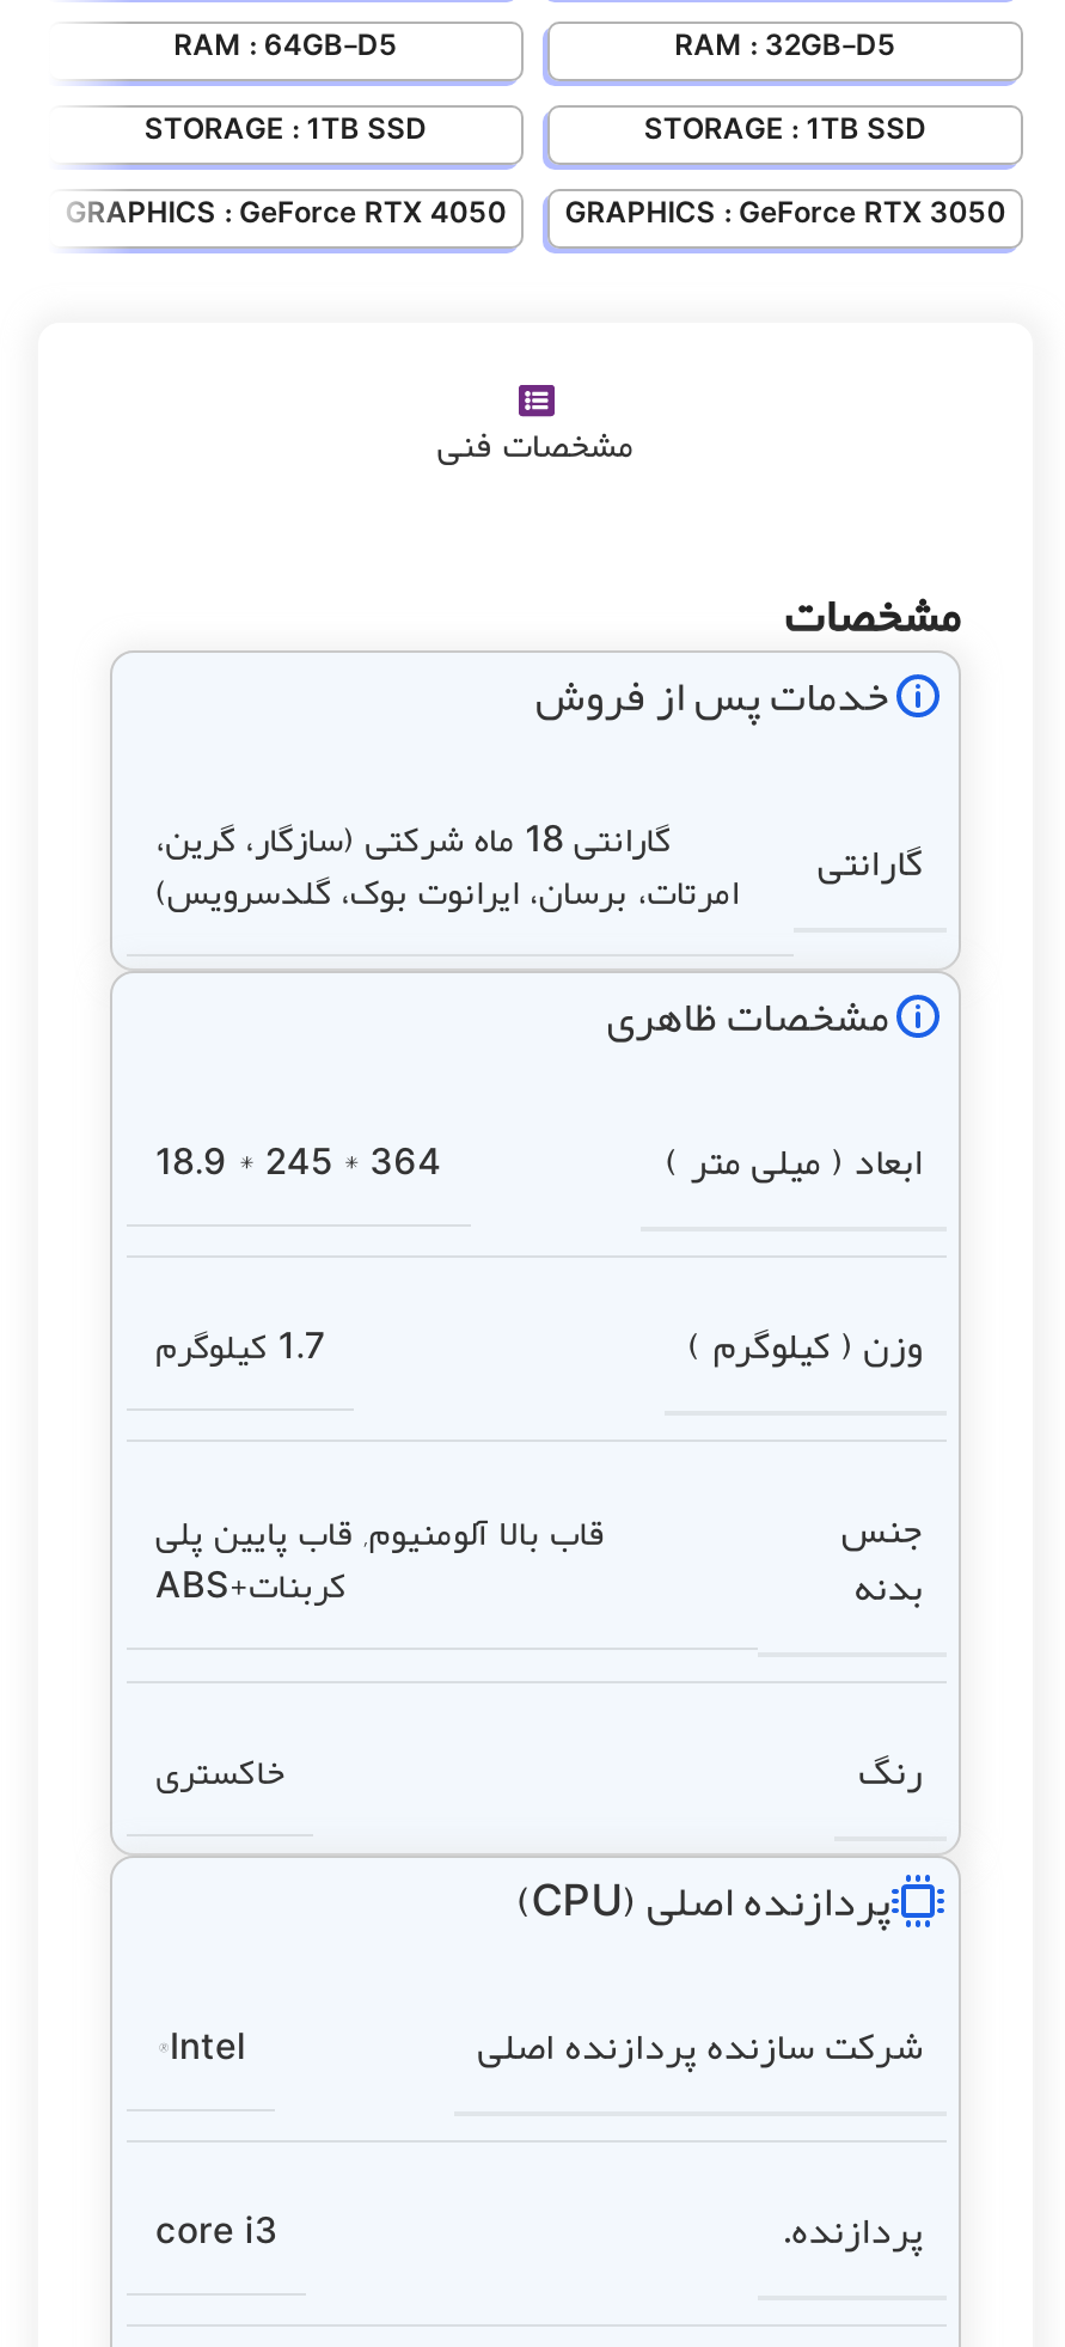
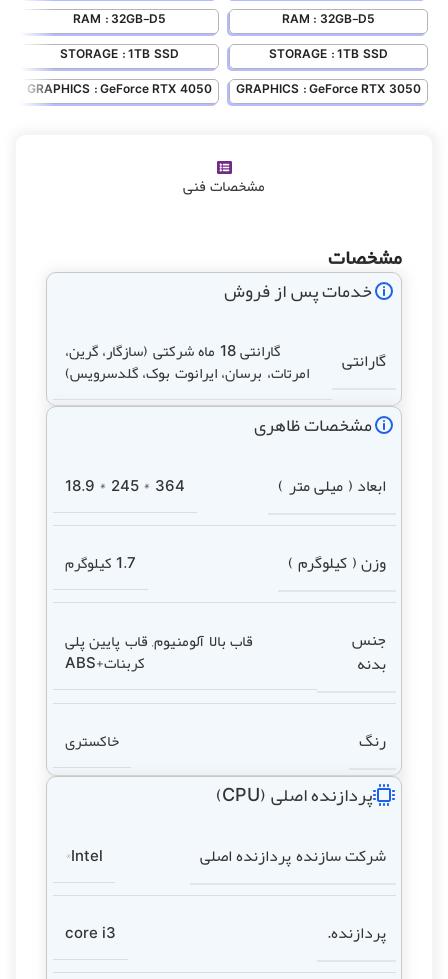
- RAM : 64GB-D5
+ RAM : 32GB-D5
